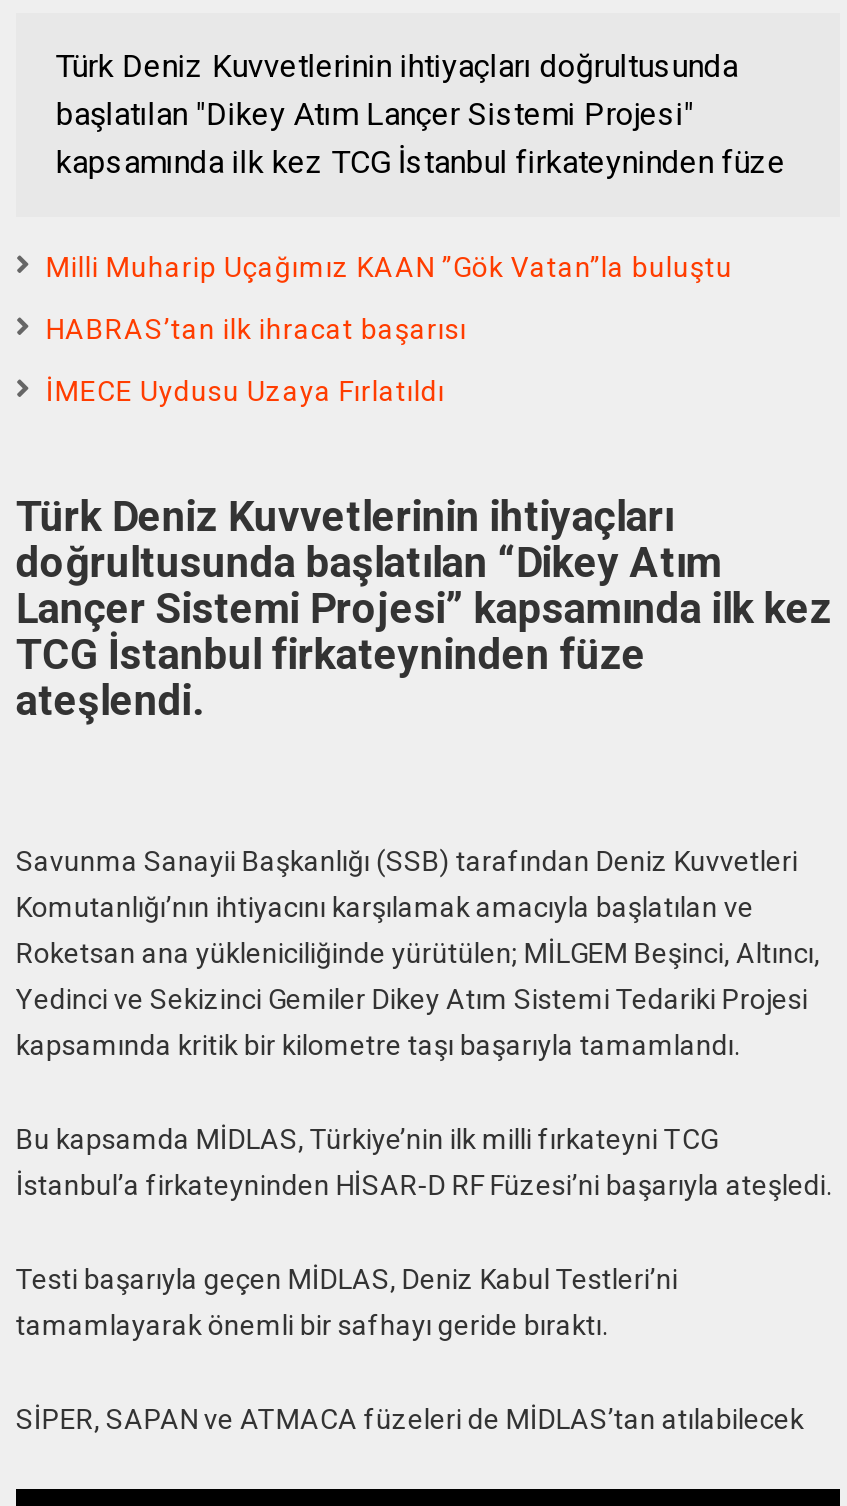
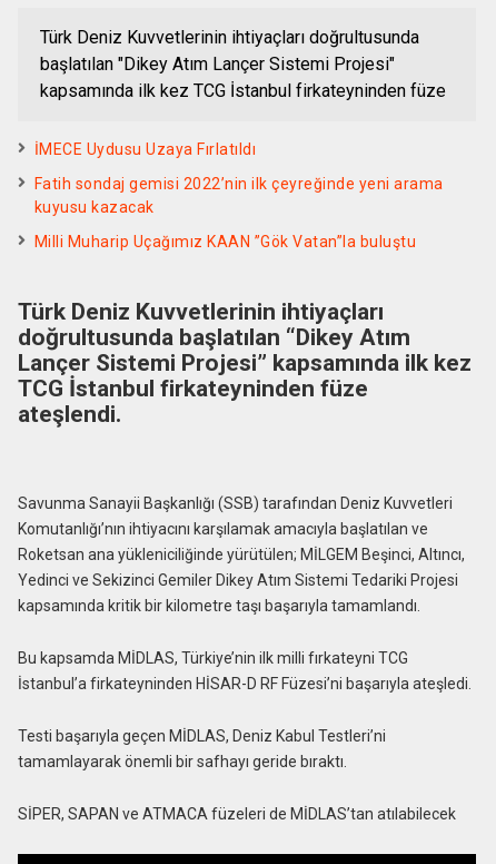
moved down: Milli Muharip Uçağımız KAAN ”Gök Vatan”la buluştu

- HABRAS’tan ilk ihracat başarısı

moved up: İMECE Uydusu Uzaya Fırlatıldı

+ Fatih sondaj gemisi 2022’nin ilk çeyreğinde yeni arama
+ kuyusu kazacak
